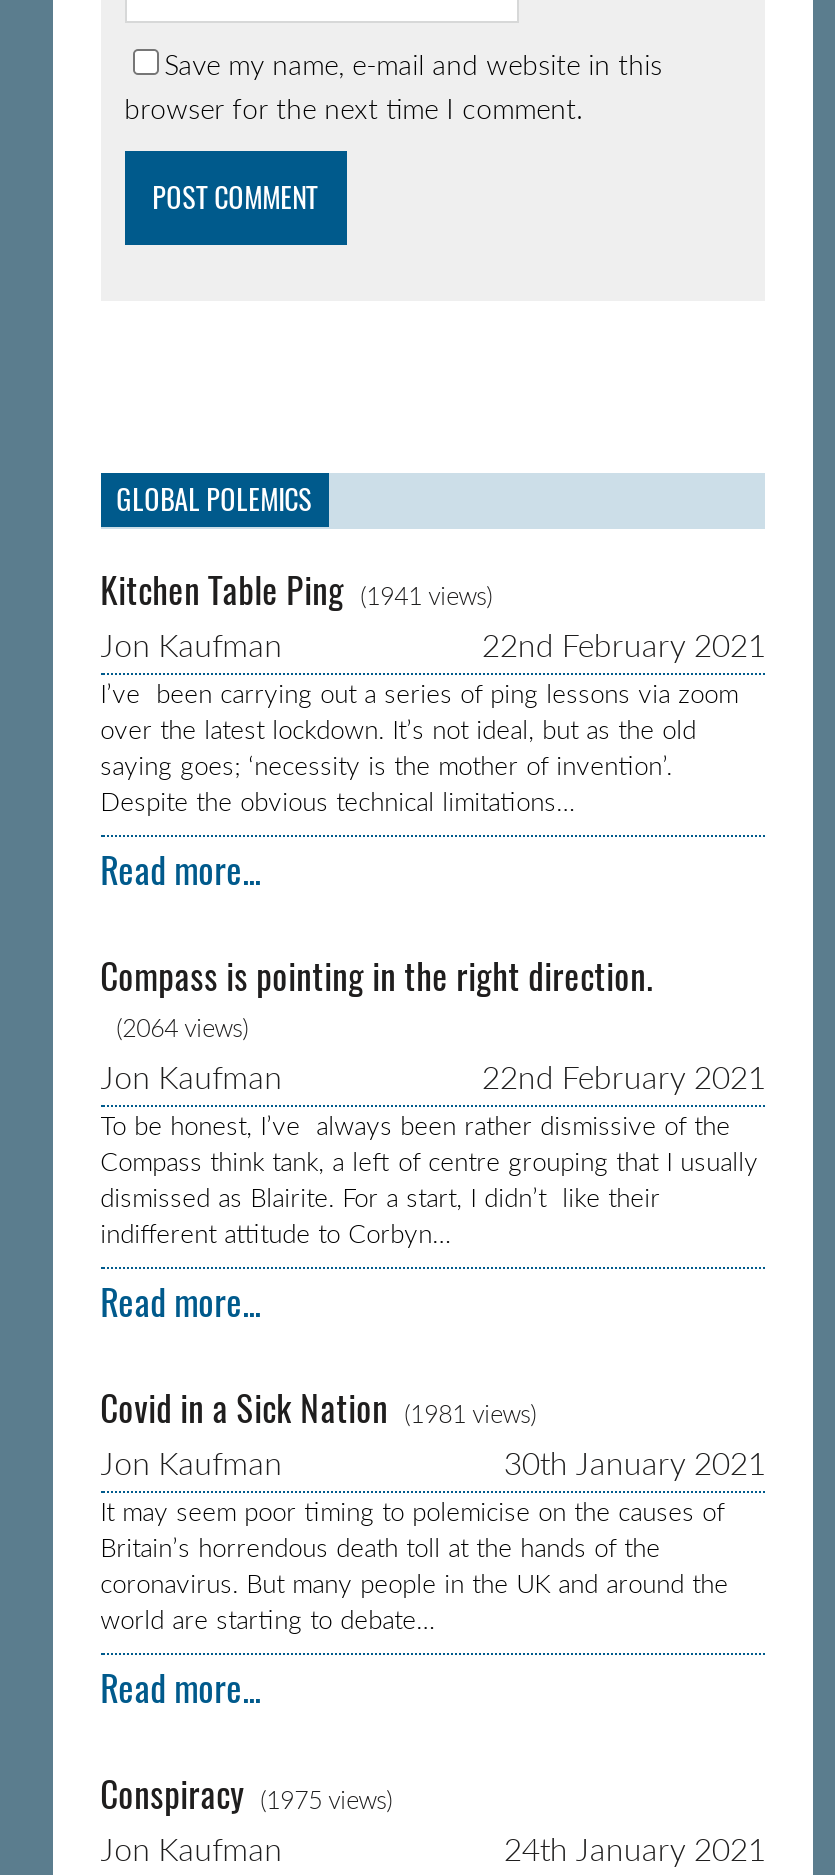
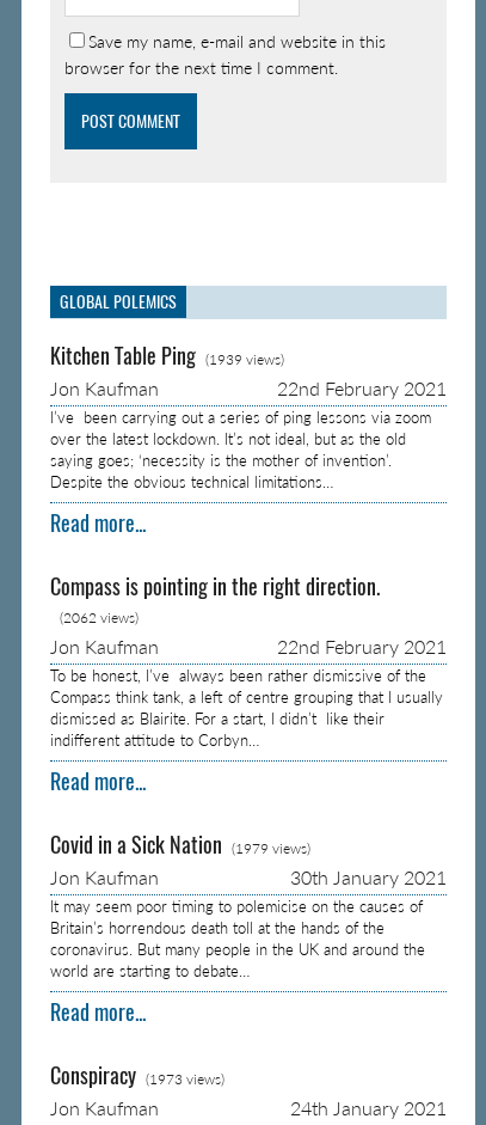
- Kitchen Table Ping (1941 views)
+ Kitchen Table Ping (1939 views)

- (2064 views)
+ (2062 views)

- Covid in a Sick Nation (1981 views)
+ Covid in a Sick Nation (1979 views)

- Conspiracy (1975 views)
+ Conspiracy (1973 views)
